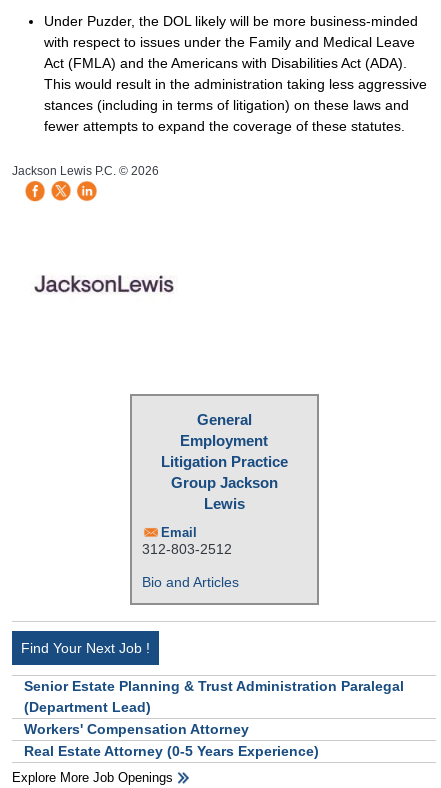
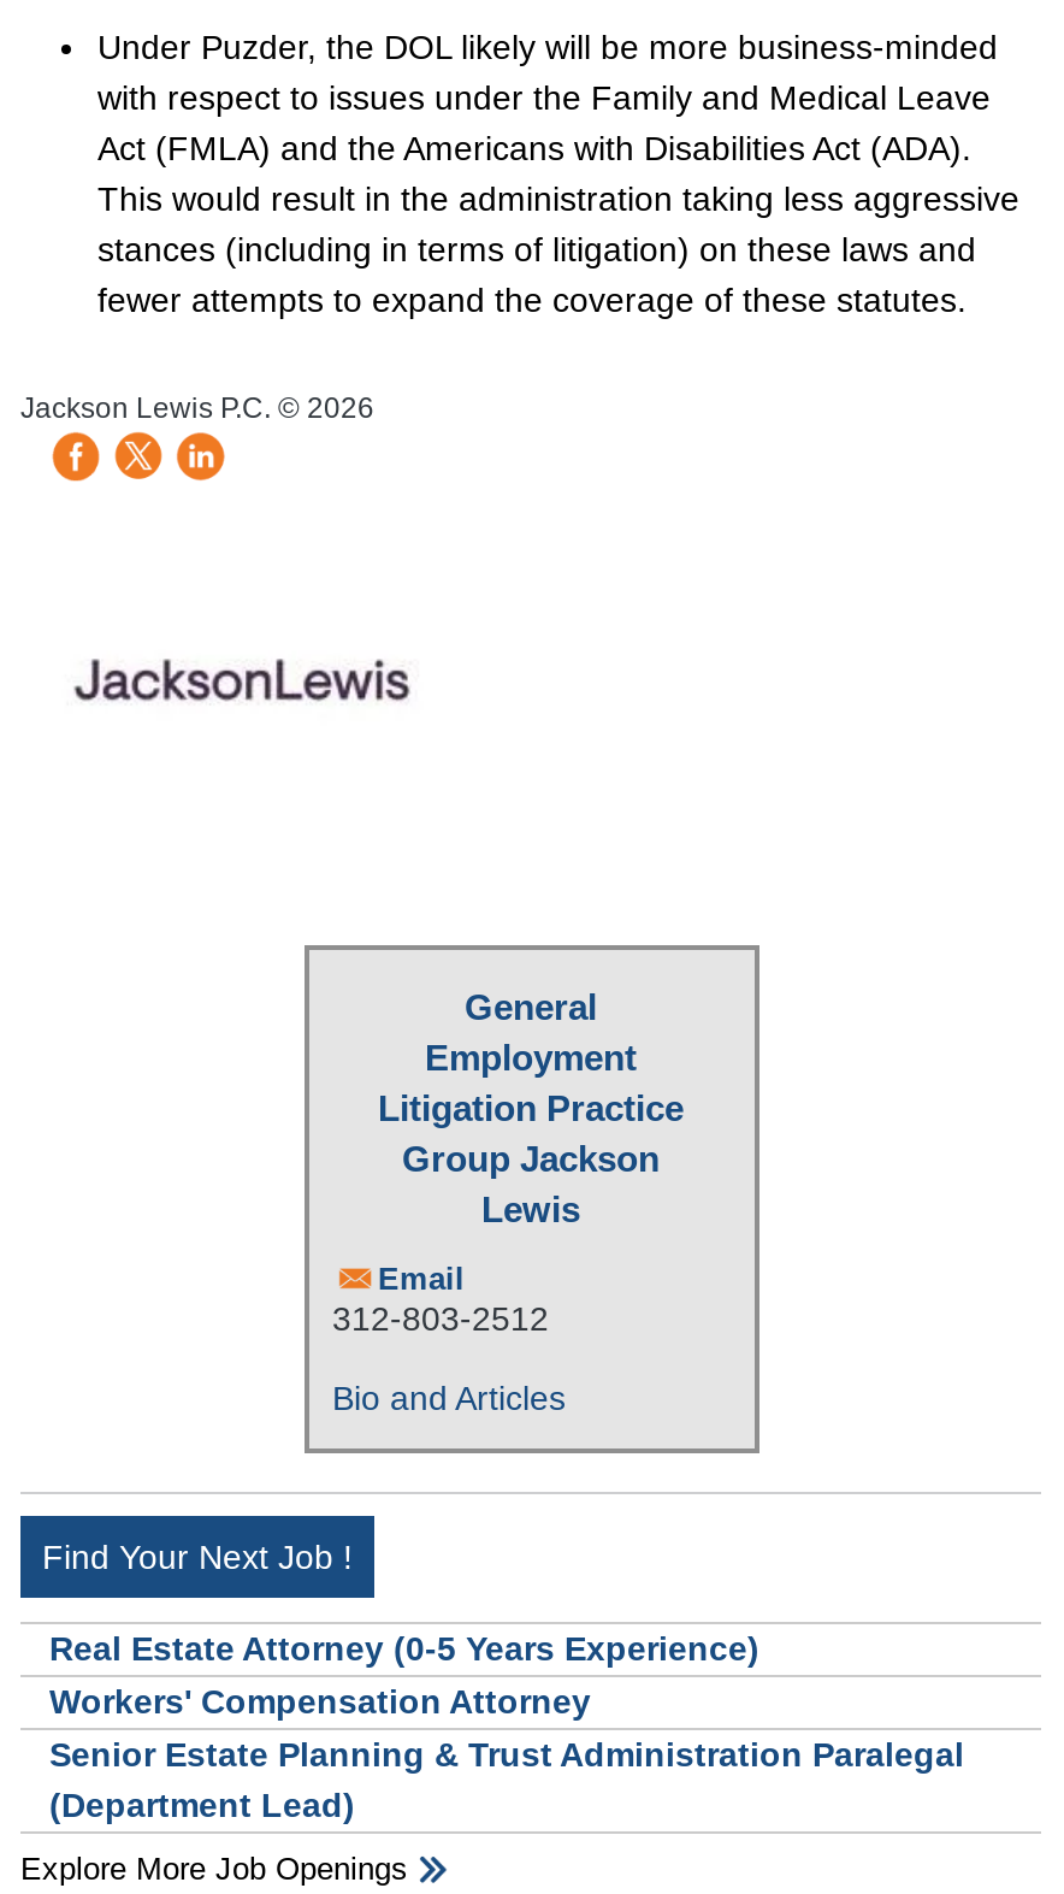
moved down: Senior Estate Planning & Trust Administration Paralegal | (Department Lead)

moved up: Workers' Compensation Attorney | Real Estate Attorney (0-5 Years Experience)
